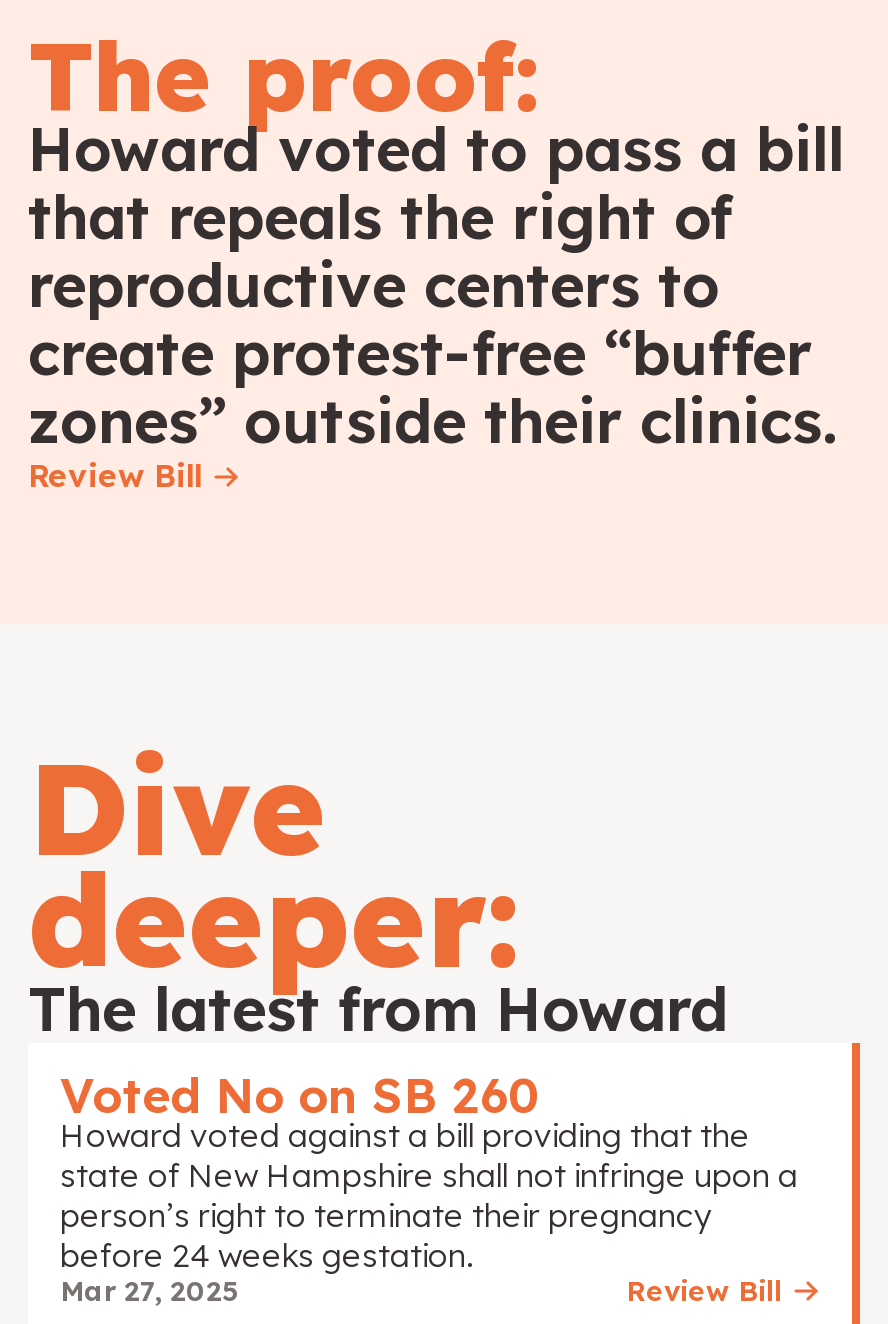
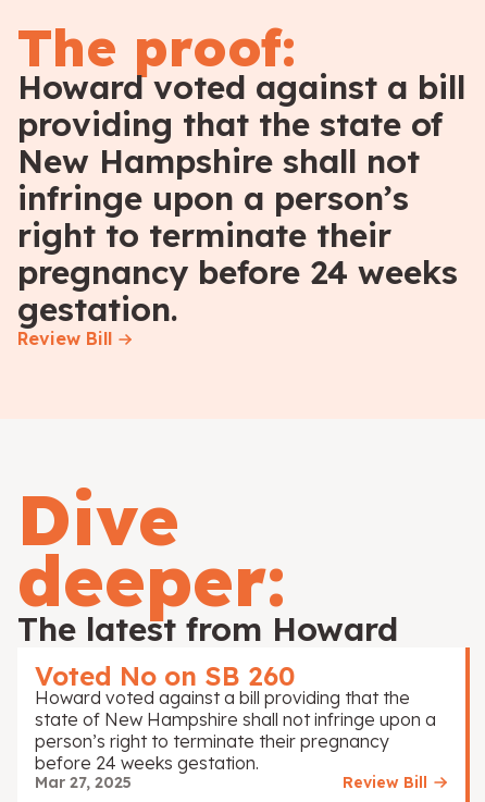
- Howard voted to pass a bill
- that repeals the right of
- reproductive centers to
- create protest-free “buffer
- zones” outside their clinics.
+ Howard voted against a bill
+ providing that the state of
+ New Hampshire shall not
+ infringe upon a person’s
+ right to terminate their
+ pregnancy before 24 weeks
+ gestation.
